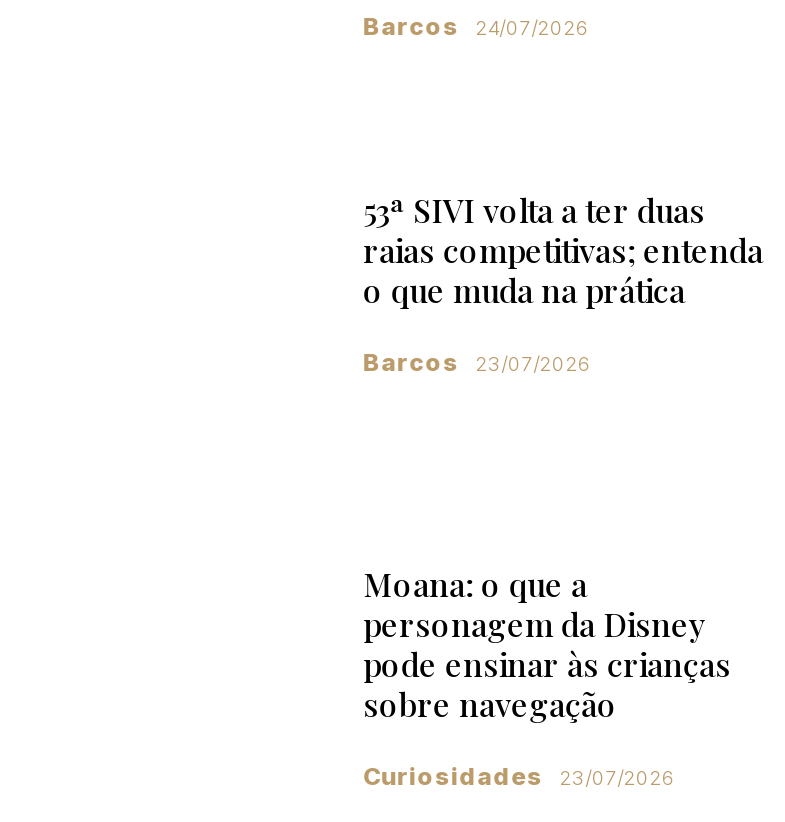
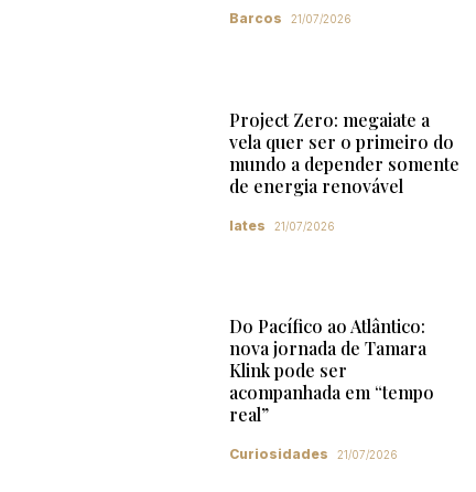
- Barcos 24/07/2026
+ Barcos 21/07/2026

- 53ª SIVI volta a ter duas
- raias competitivas; entenda
- o que muda na prática
+ Project Zero: megaiate a
+ vela quer ser o primeiro do
+ mundo a depender somente
+ de energia renovável

- Barcos
- 23/07/2026
+ Iates
+ 21/07/2026

- Moana: o que a
- personagem da Disney
- pode ensinar às crianças
- sobre navegação
+ Do Pacífico ao Atlântico:
+ nova jornada de Tamara
+ Klink pode ser
+ acompanhada em “tempo
+ real”

- Curiosidades 23/07/2026
+ Curiosidades 21/07/2026
